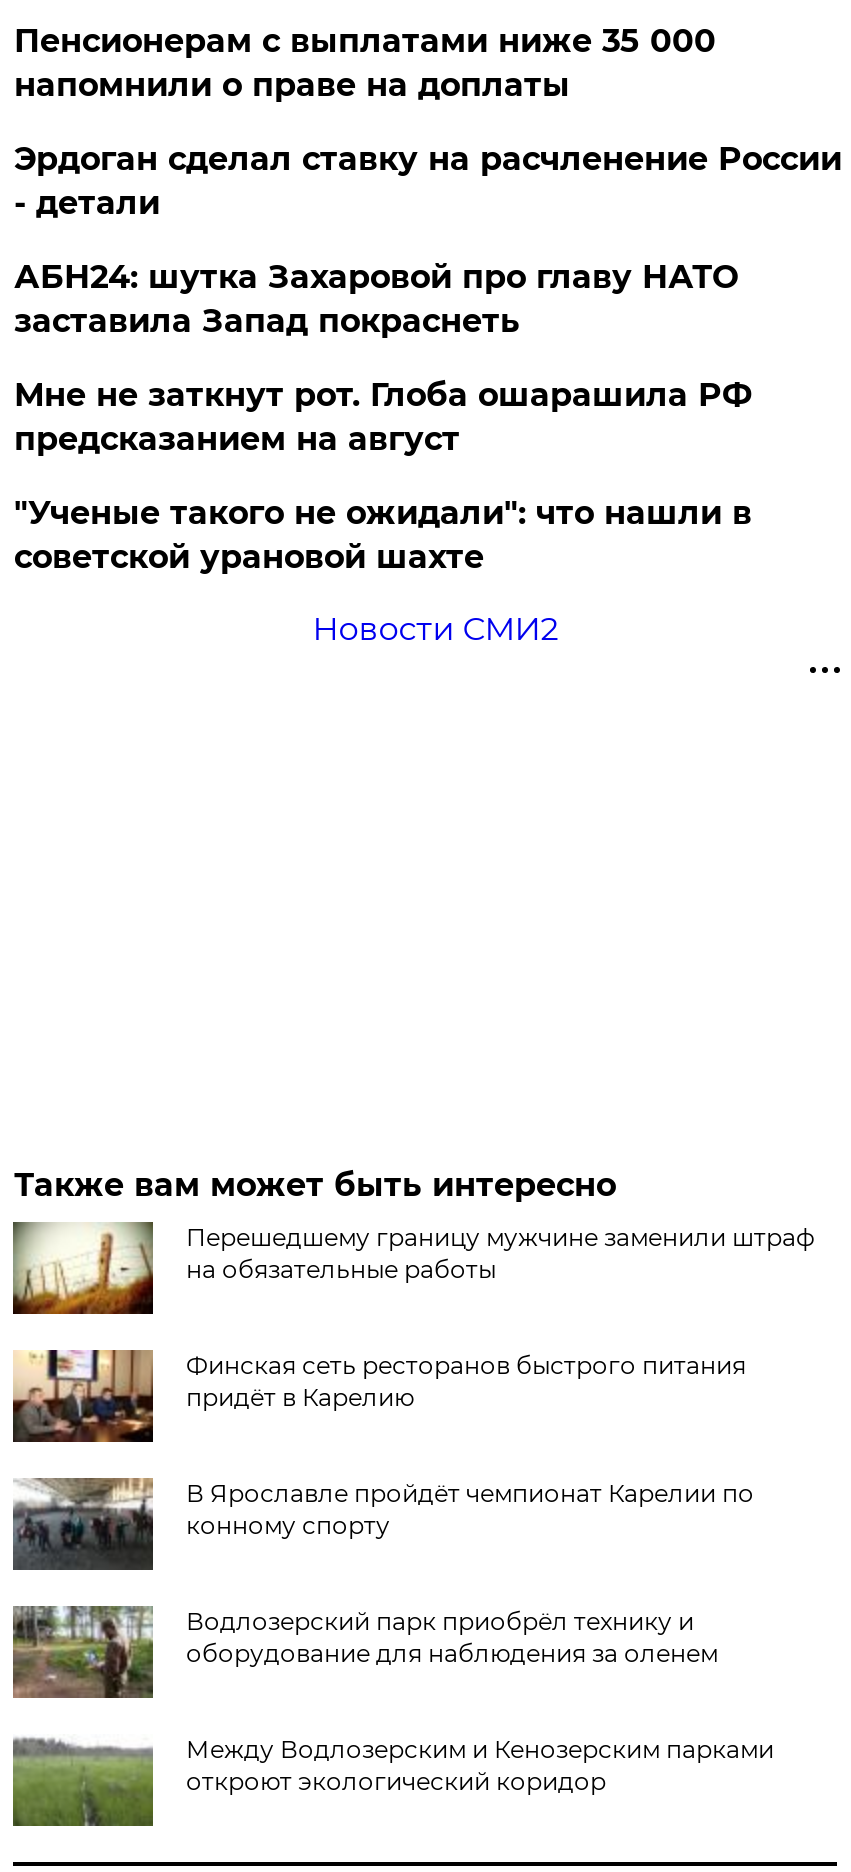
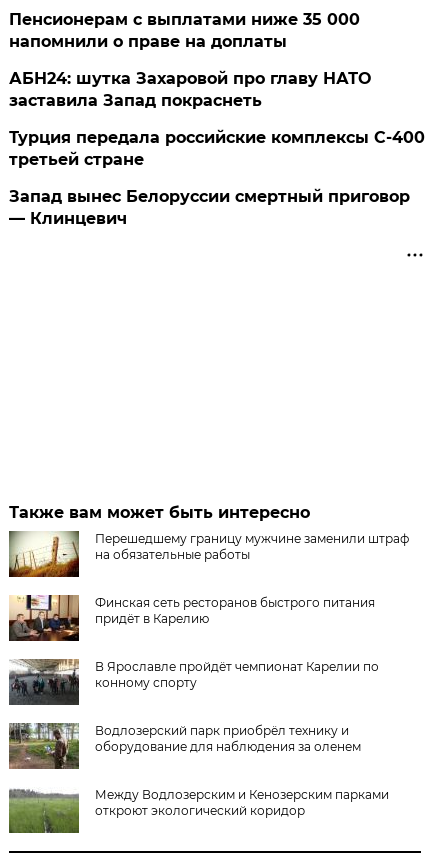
- Эрдоган сделал ставку на расчленение России
- - детали

- Мне не заткнут рот. Глоба ошарашила РФ
- предсказанием на август
- "Ученые такого не ожидали": что нашли в
- советской урановой шахте
- Новости СМИ2
+ Турция передала российские комплексы С-400
+ третьей стране
+ Запад вынес Белоруссии смертный приговор
+ — Клинцевич
